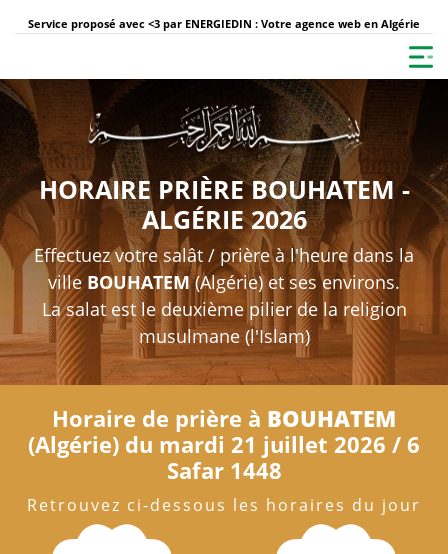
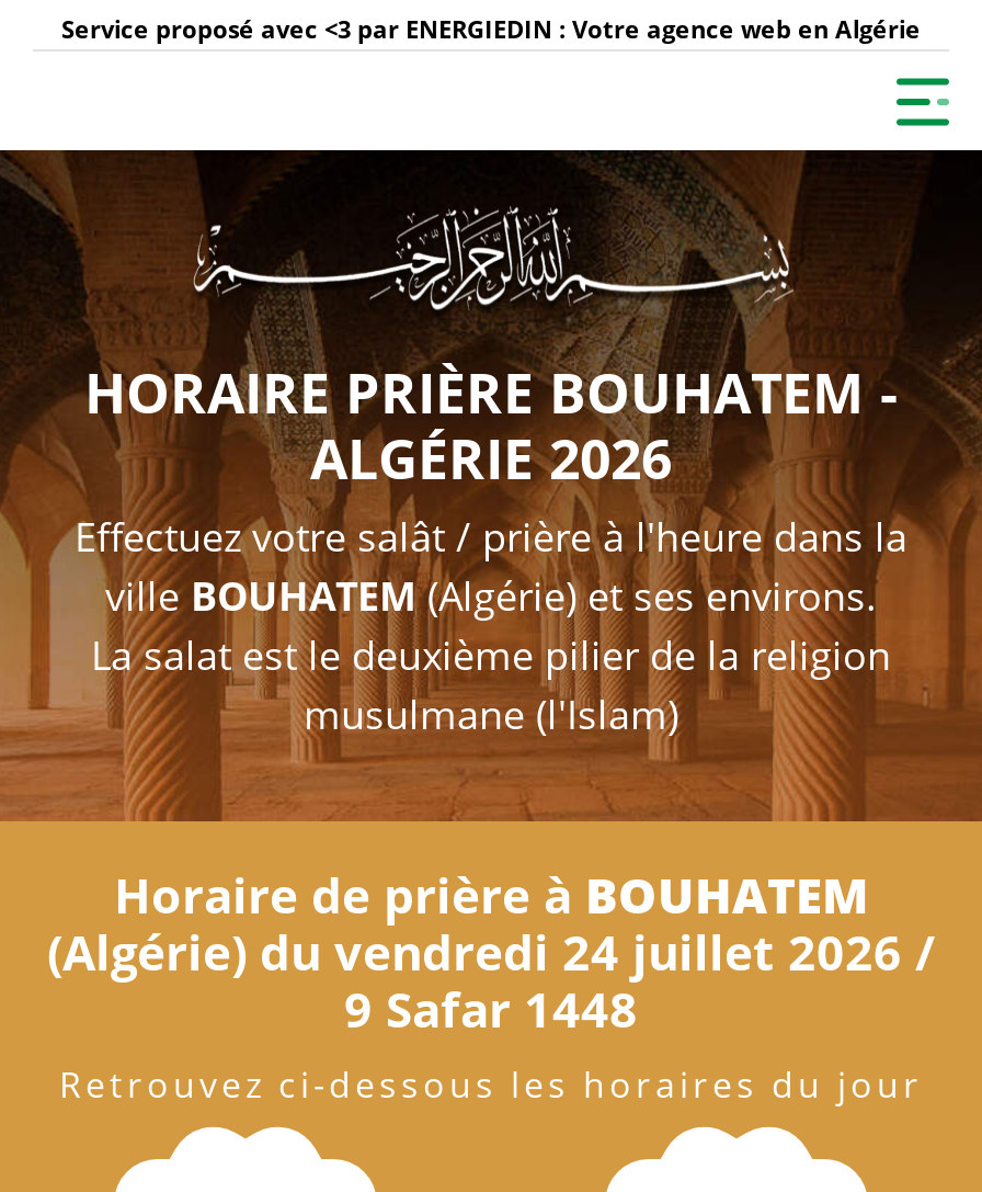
- (Algérie) du mardi 21 juillet 2026 / 6
- Safar 1448
+ (Algérie) du vendredi 24 juillet 2026 /
+ 9 Safar 1448
